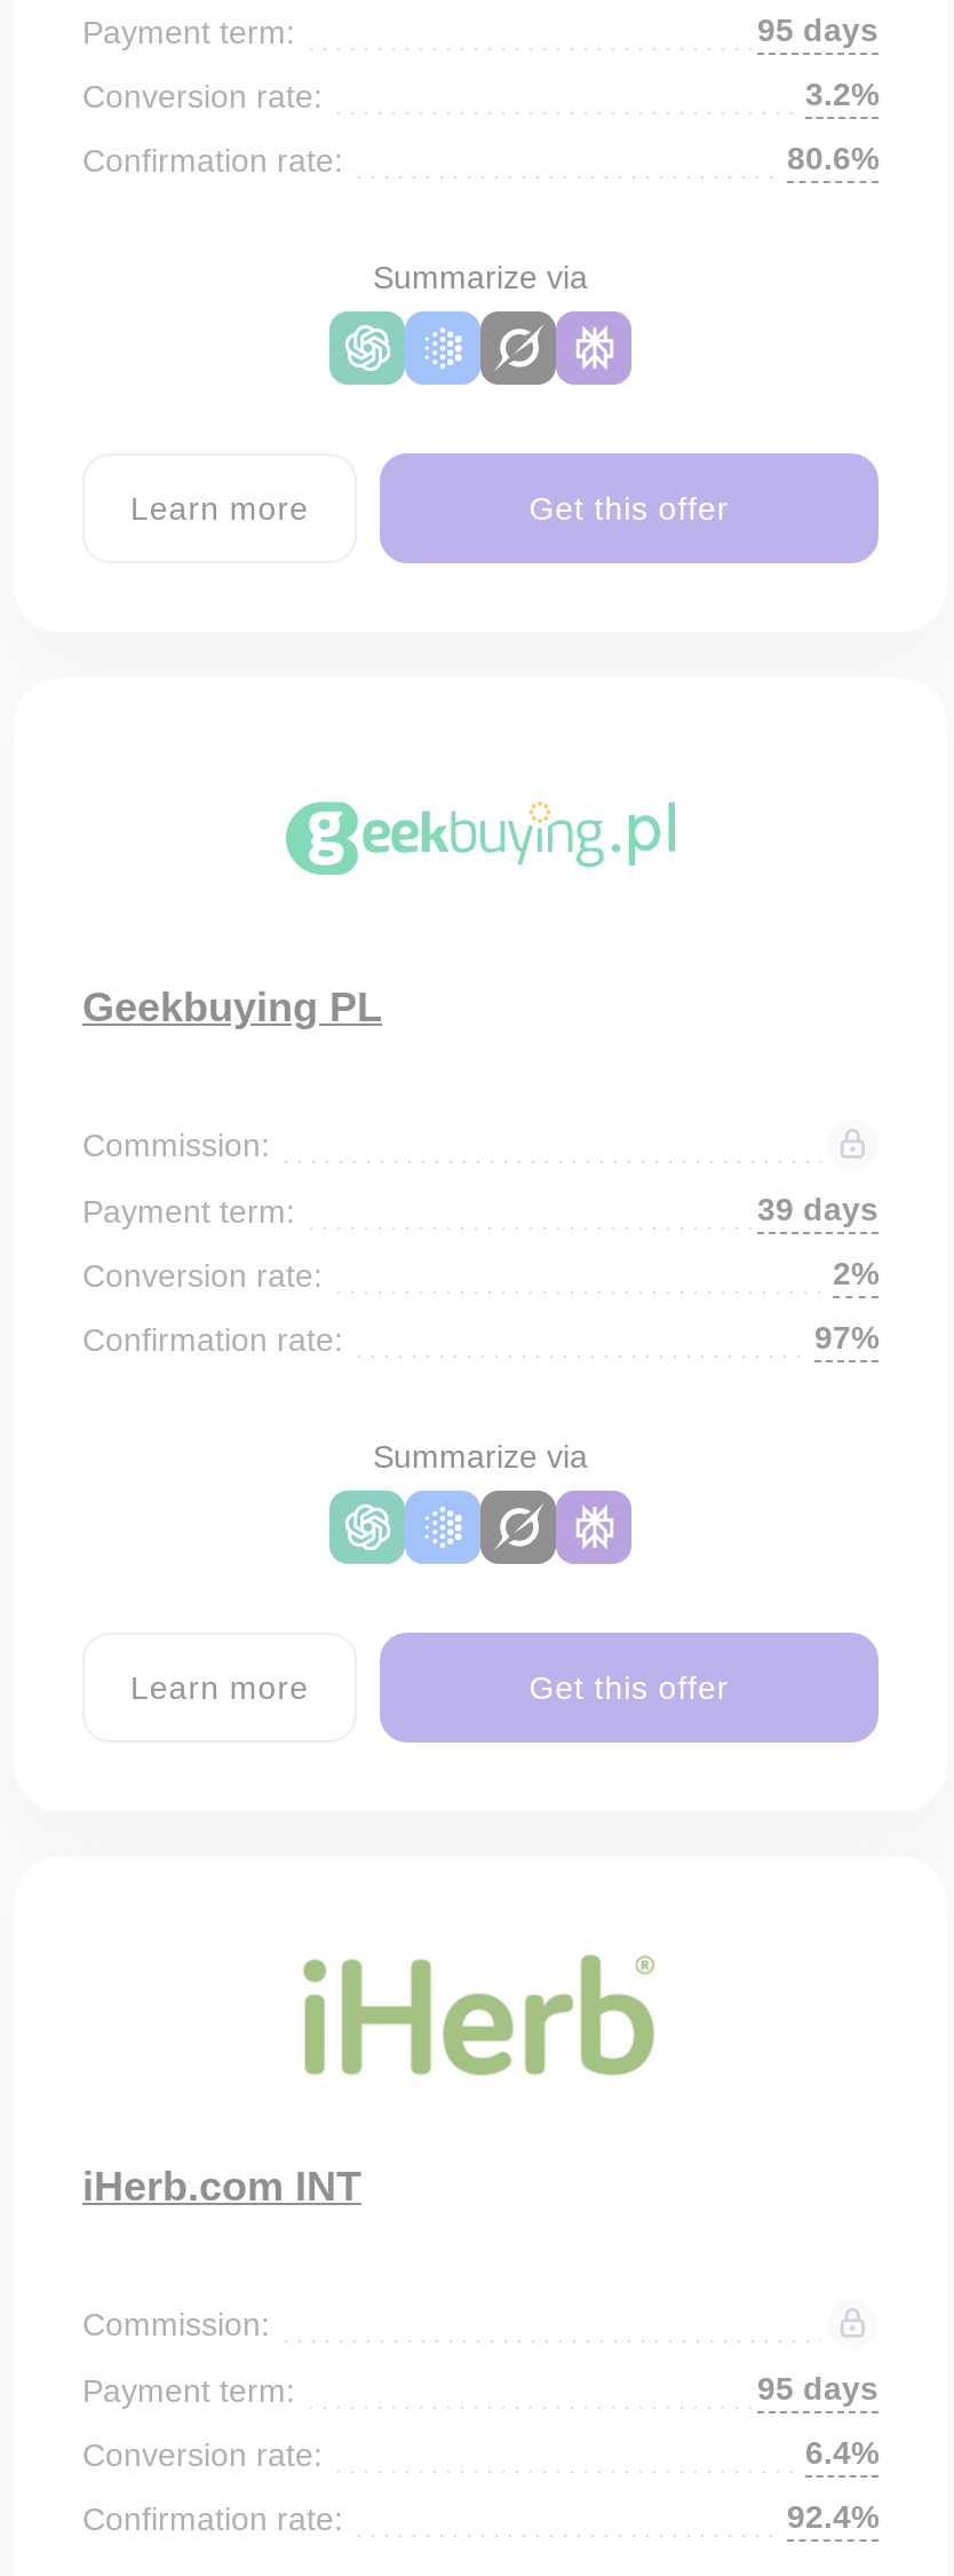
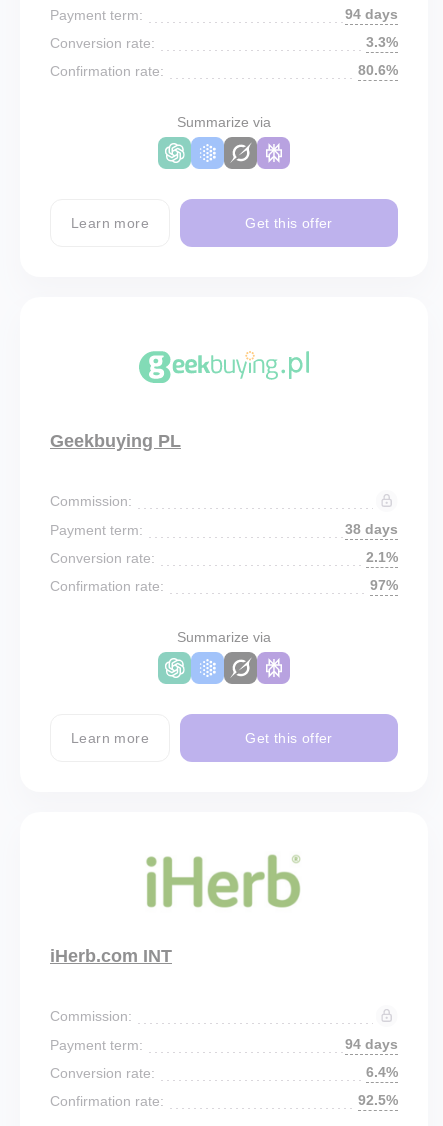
- 95 days
+ 94 days

- 3.2%
+ 3.3%

- 39 days
+ 38 days

- 2%
+ 2.1%

- 95 days
+ 94 days

- 92.4%
+ 92.5%
